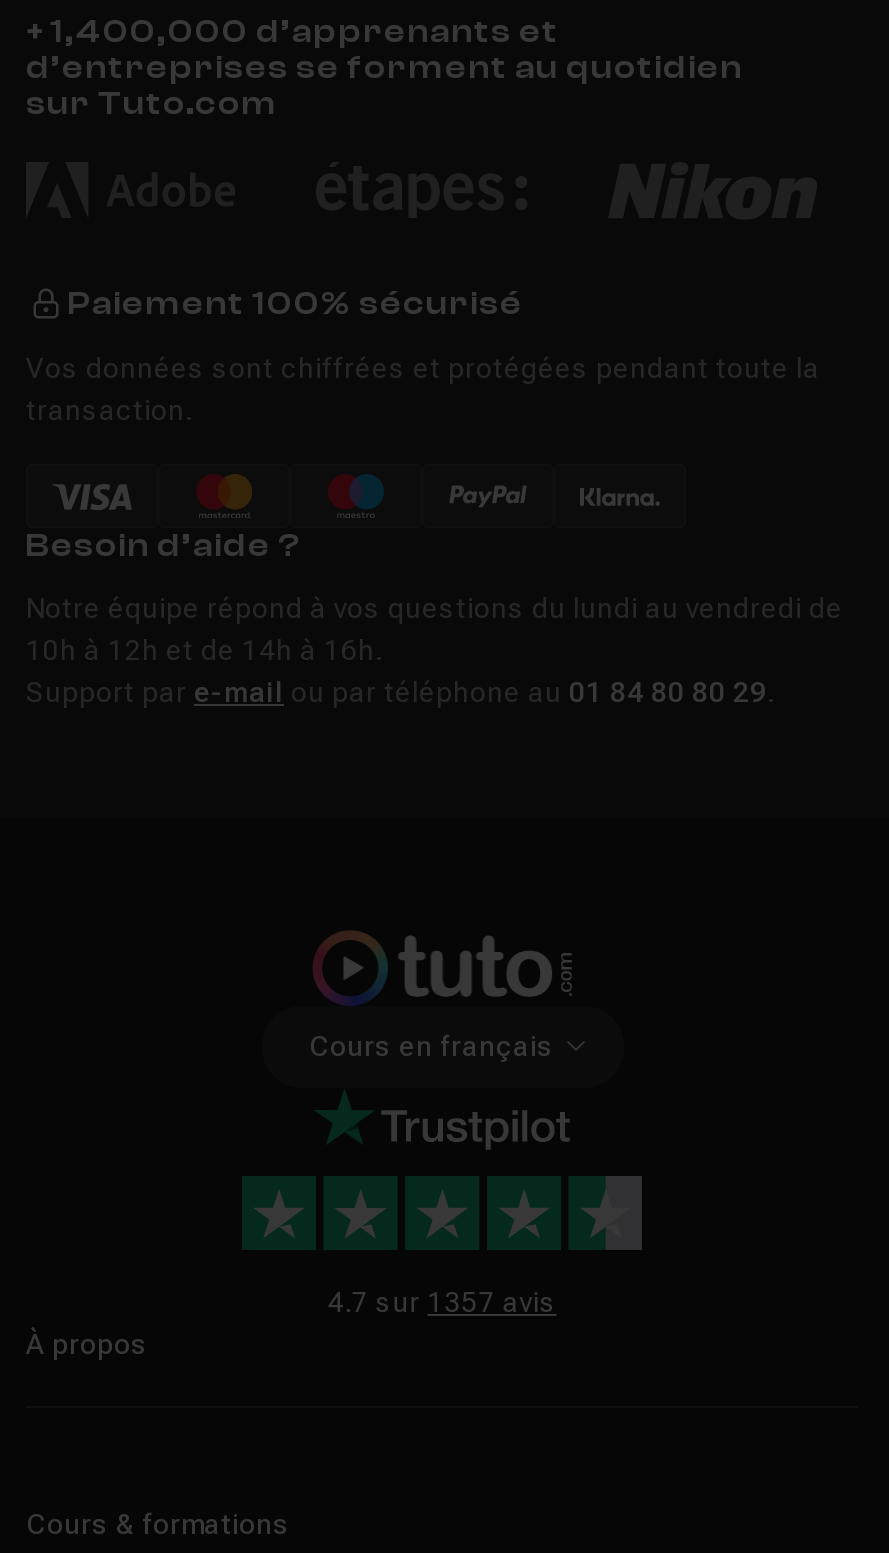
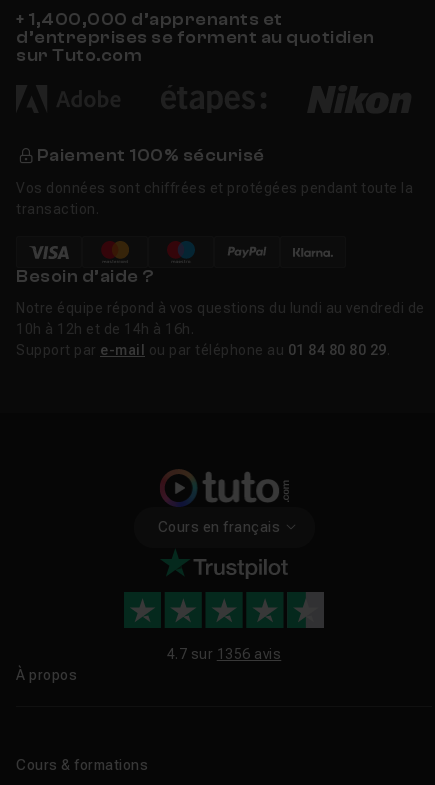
- 4.7 sur 1357 avis
+ 4.7 sur 1356 avis
